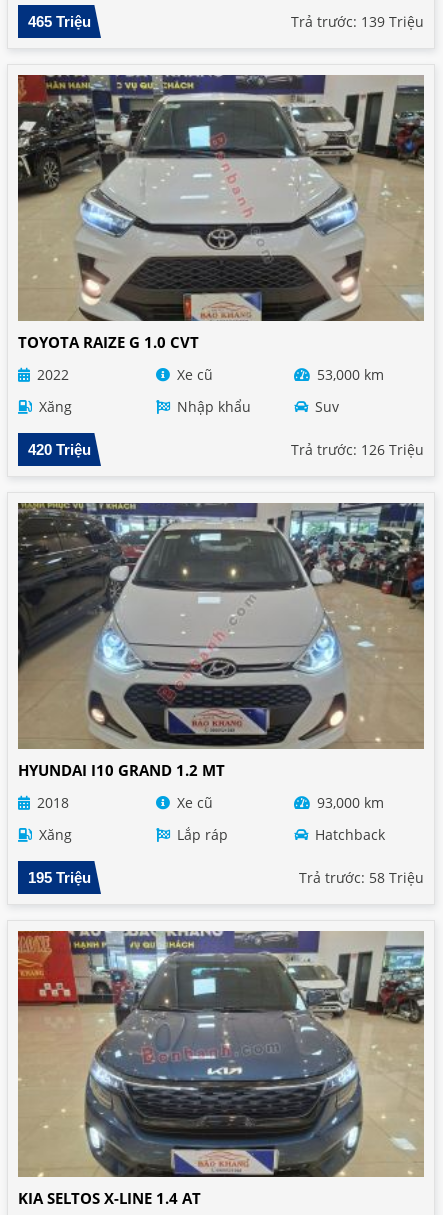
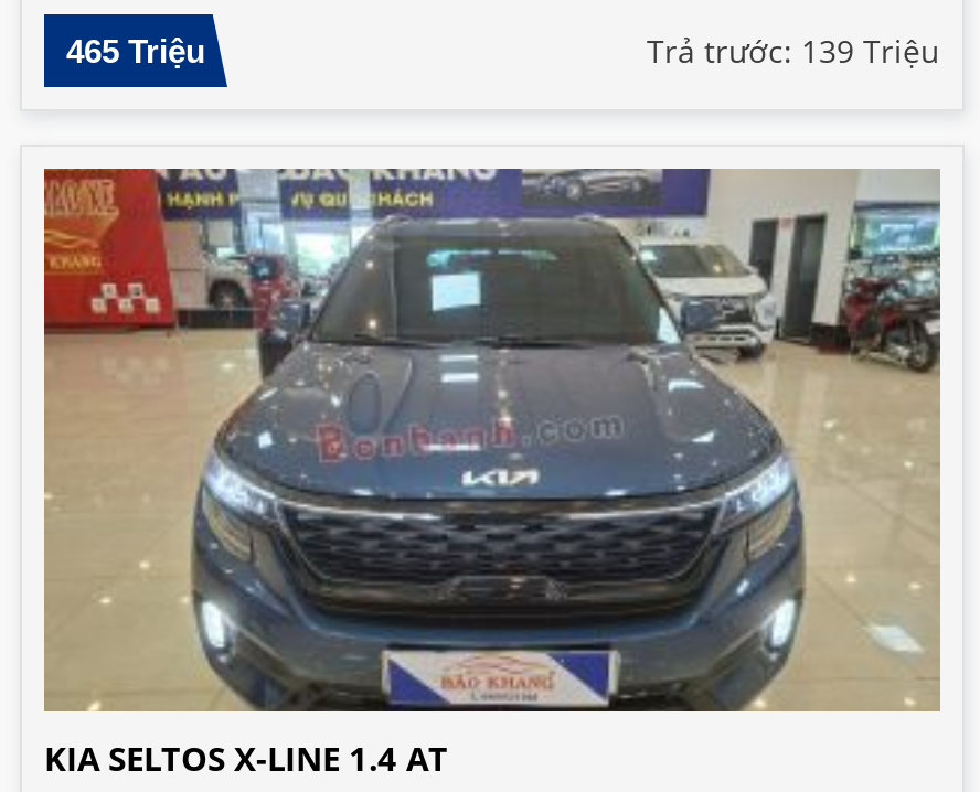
- [image]
- TOYOTA RAIZE G 1.0 CVT
- 2022
- Xe cũ
- 53,000 km
- Xăng
- Nhập khẩu
- Suv
- 420 Triệu
- Trả trước: 126 Triệu

- [image]
- HYUNDAI I10 GRAND 1.2 MT
- 2018
- Xe cũ
- 93,000 km
- Xăng
- Lắp ráp
- Hatchback
- 195 Triệu
- Trả trước: 58 Triệu
